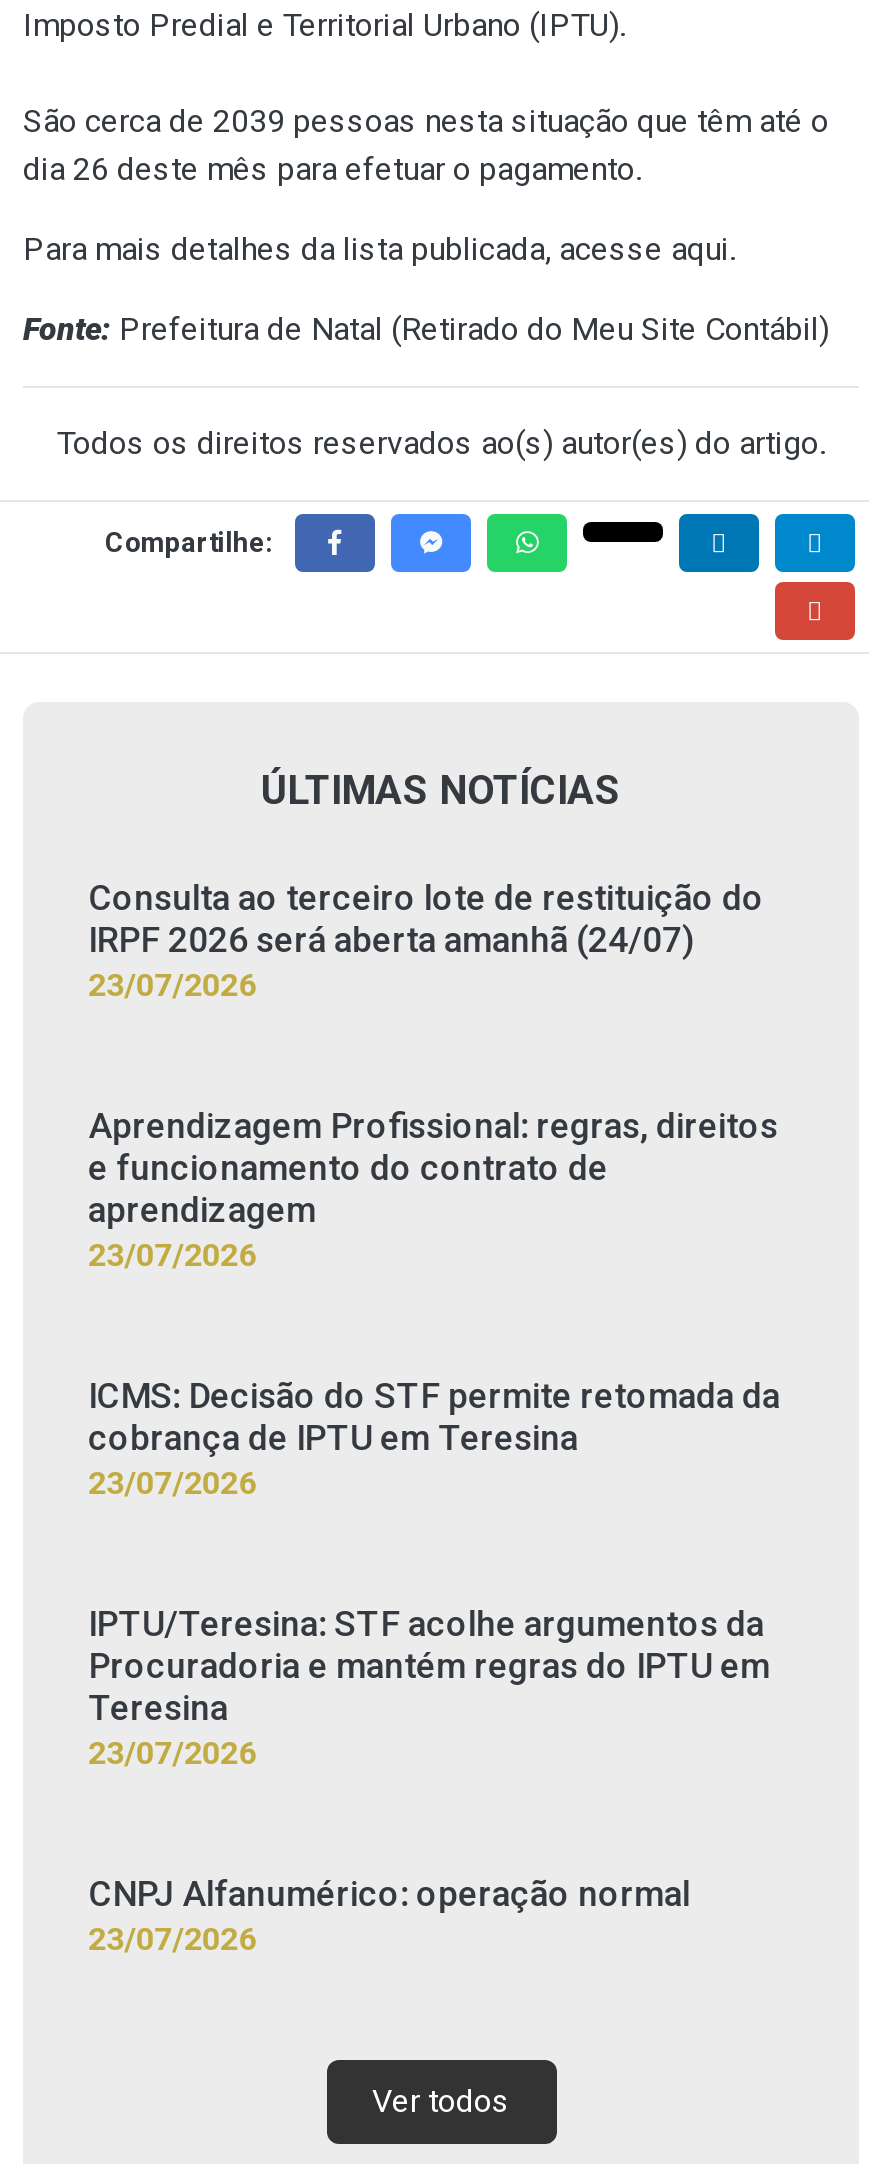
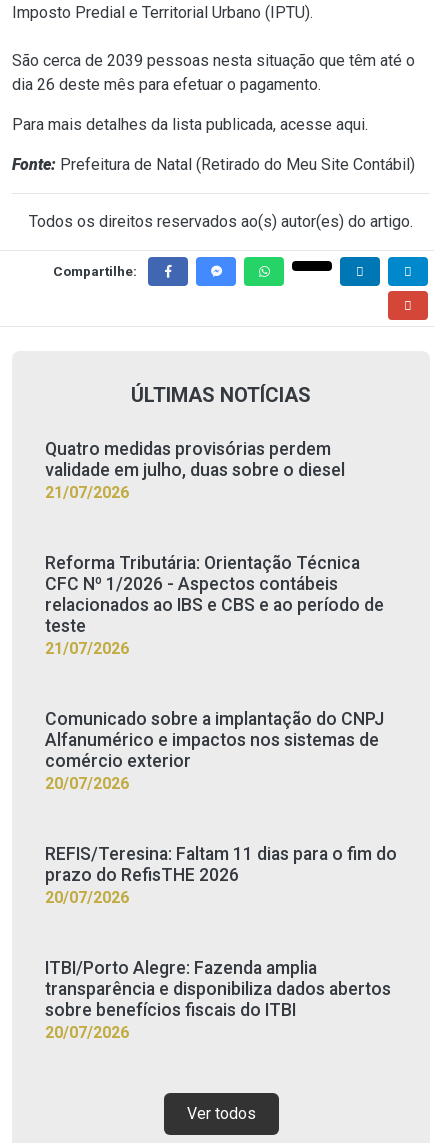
- Consulta ao terceiro lote de restituição do
- IRPF 2026 será aberta amanhã (24/07)
- 23/07/2026
+ Quatro medidas provisórias perdem
+ validade em julho, duas sobre o diesel
+ 21/07/2026

- Aprendizagem Profissional: regras, direitos
- e funcionamento do contrato de
- aprendizagem
- 23/07/2026
+ Reforma Tributária: Orientação Técnica
+ CFC Nº 1/2026 - Aspectos contábeis
+ relacionados ao IBS e CBS e ao período de
+ teste
+ 21/07/2026

- ICMS: Decisão do STF permite retomada da
- cobrança de IPTU em Teresina
- 23/07/2026
+ Comunicado sobre a implantação do CNPJ
+ Alfanumérico e impactos nos sistemas de
+ comércio exterior
+ 20/07/2026

- IPTU/Teresina: STF acolhe argumentos da
- Procuradoria e mantém regras do IPTU em
- Teresina
- 23/07/2026
+ REFIS/Teresina: Faltam 11 dias para o fim do
+ prazo do RefisTHE 2026
+ 20/07/2026

- CNPJ Alfanumérico: operação normal
- 23/07/2026
+ ITBI/Porto Alegre: Fazenda amplia
+ transparência e disponibiliza dados abertos
+ sobre benefícios fiscais do ITBI
+ 20/07/2026
